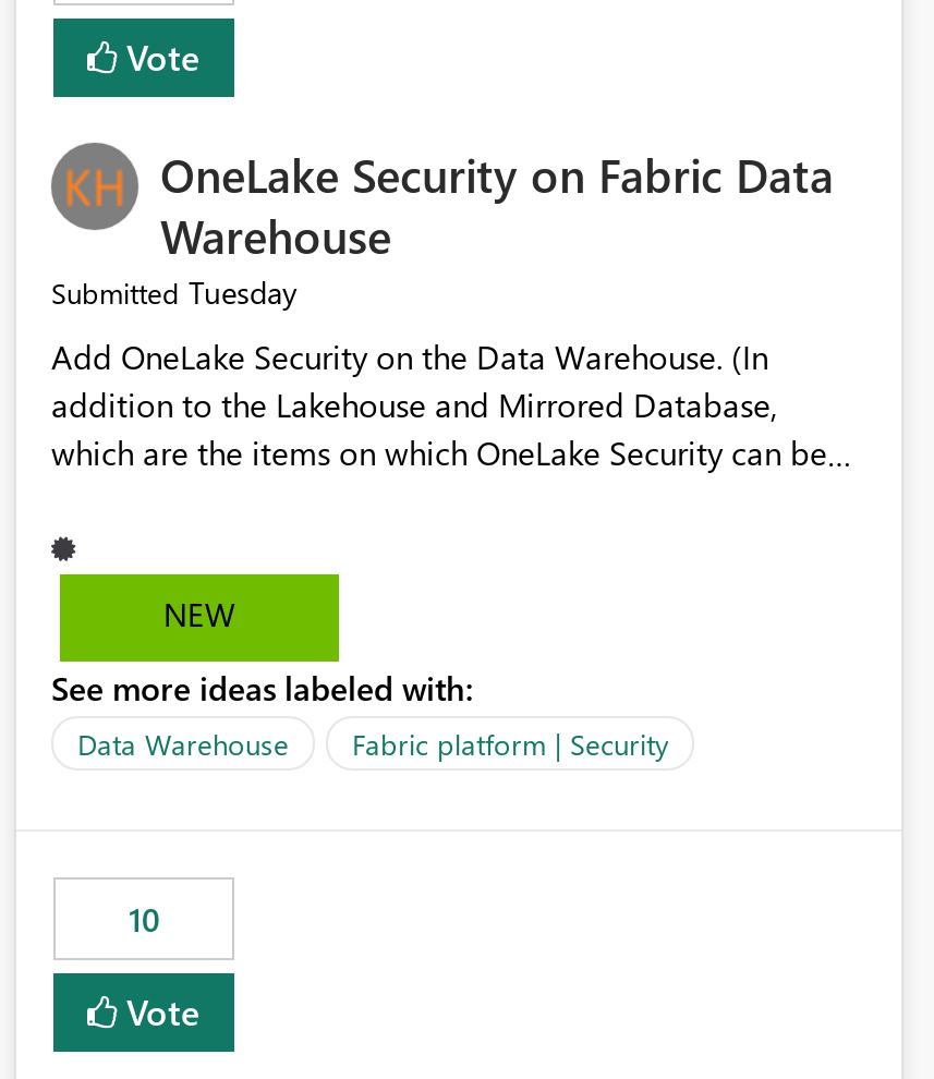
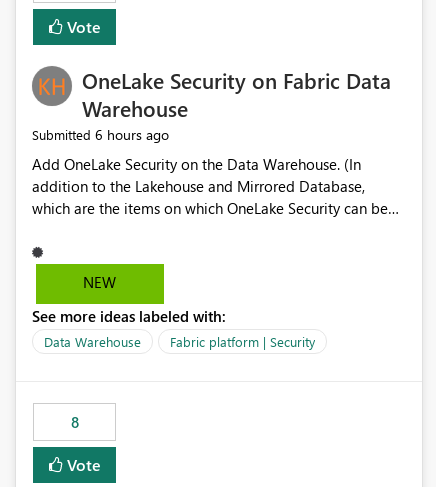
- Submitted Tuesday
+ Submitted 6 hours ago

- 10
+ 8
